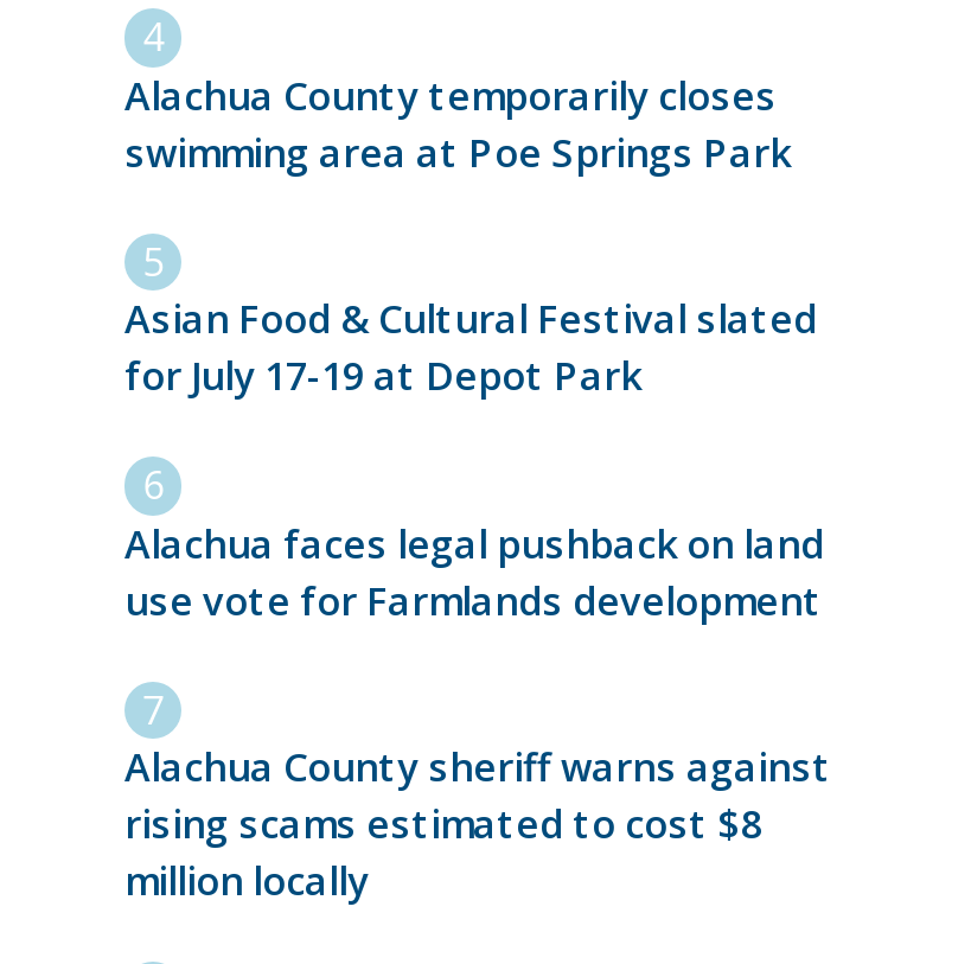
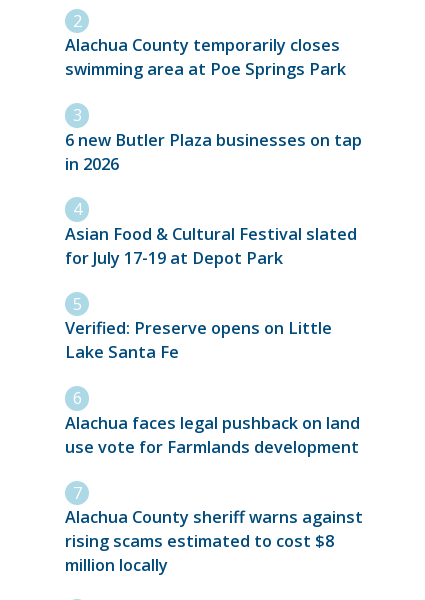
+ 6 new Butler Plaza businesses on tap
+ in 2026

+ Verified: Preserve opens on Little
+ Lake Santa Fe
